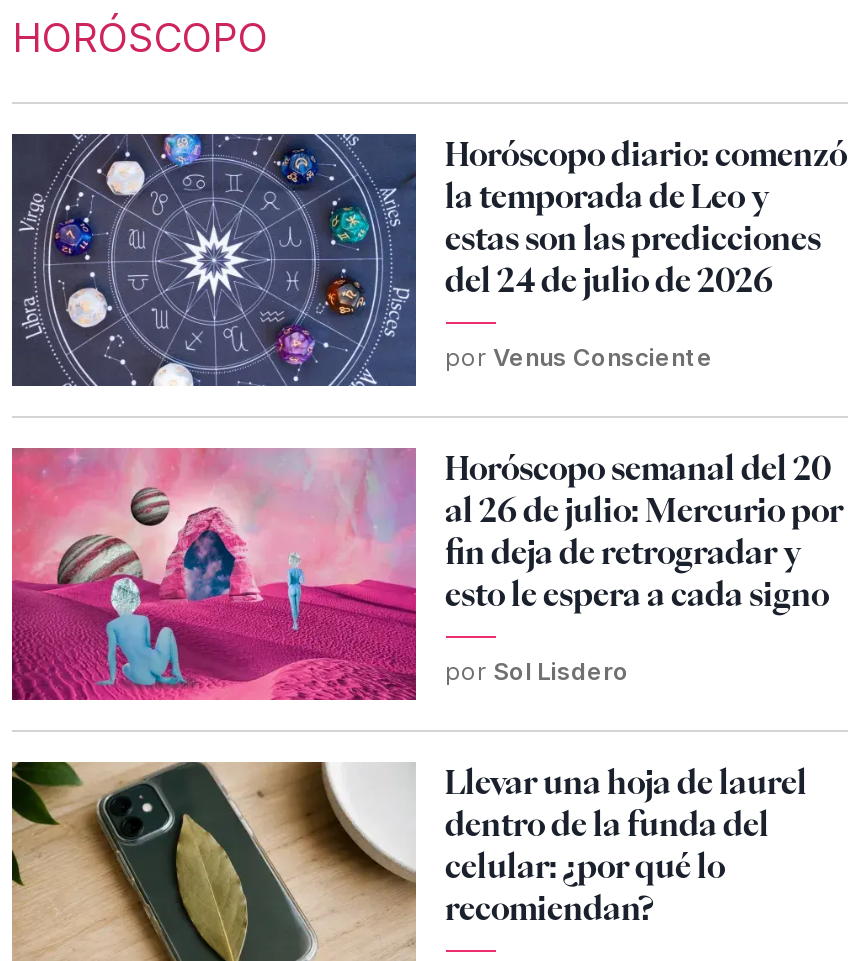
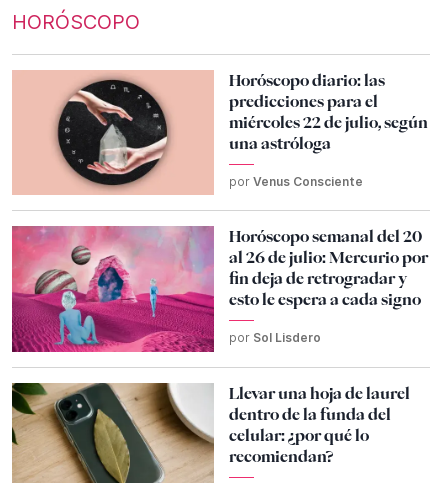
- [image]
- Horóscopo diario: comenzó
- la temporada de Leo y
- estas son las predicciones
- del 24 de julio de 2026
+ [image]
+ Horóscopo diario: las
+ predicciones para el
+ miércoles 22 de julio, según
+ una astróloga
